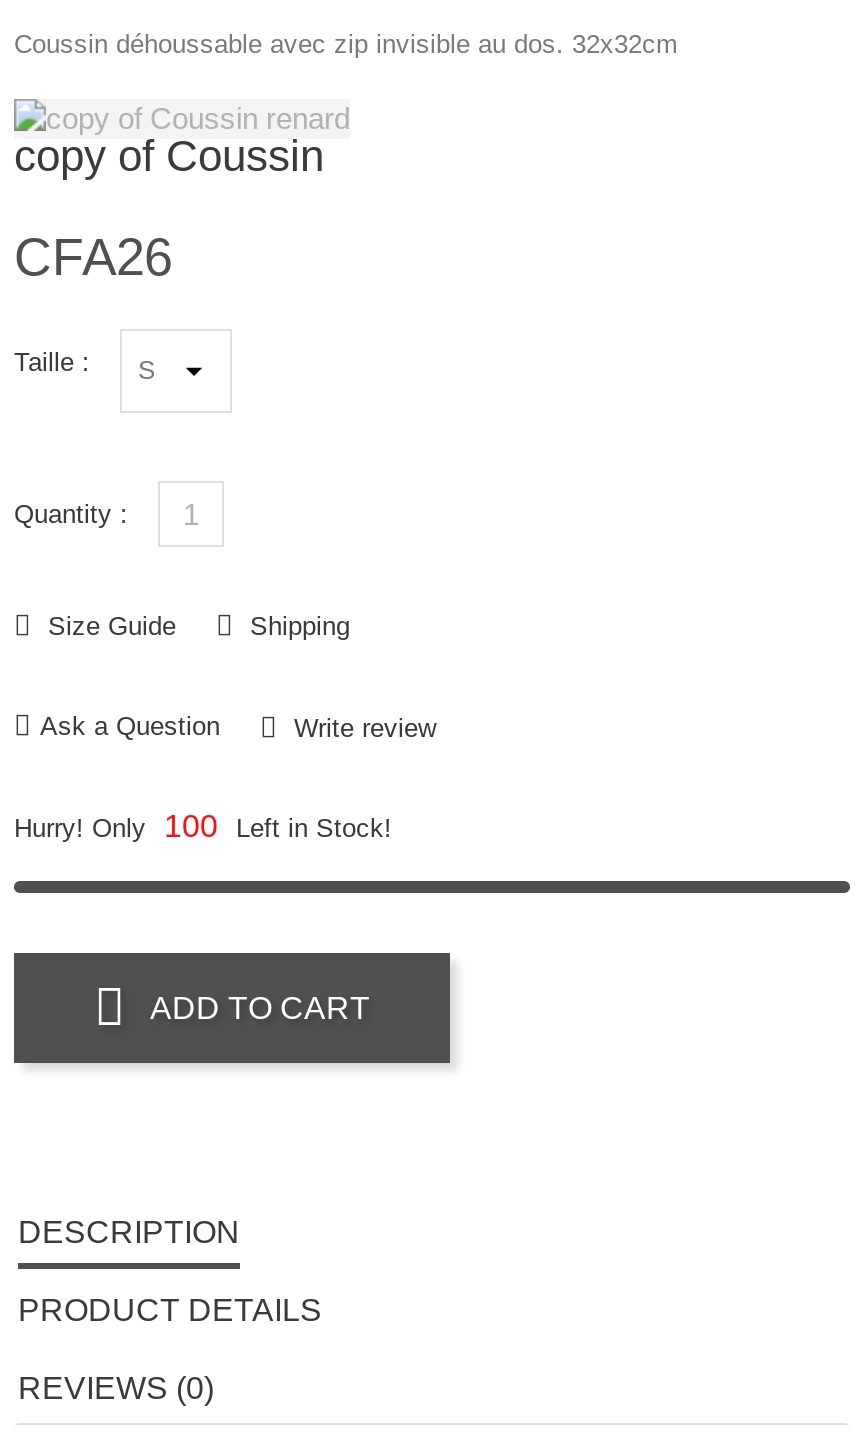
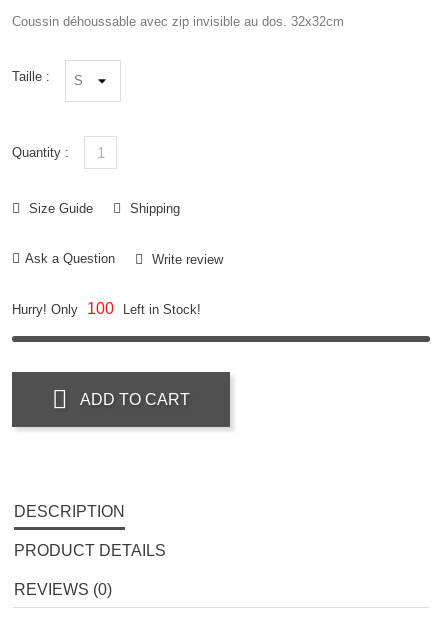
- copy of Coussin
- CFA26
